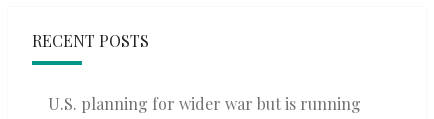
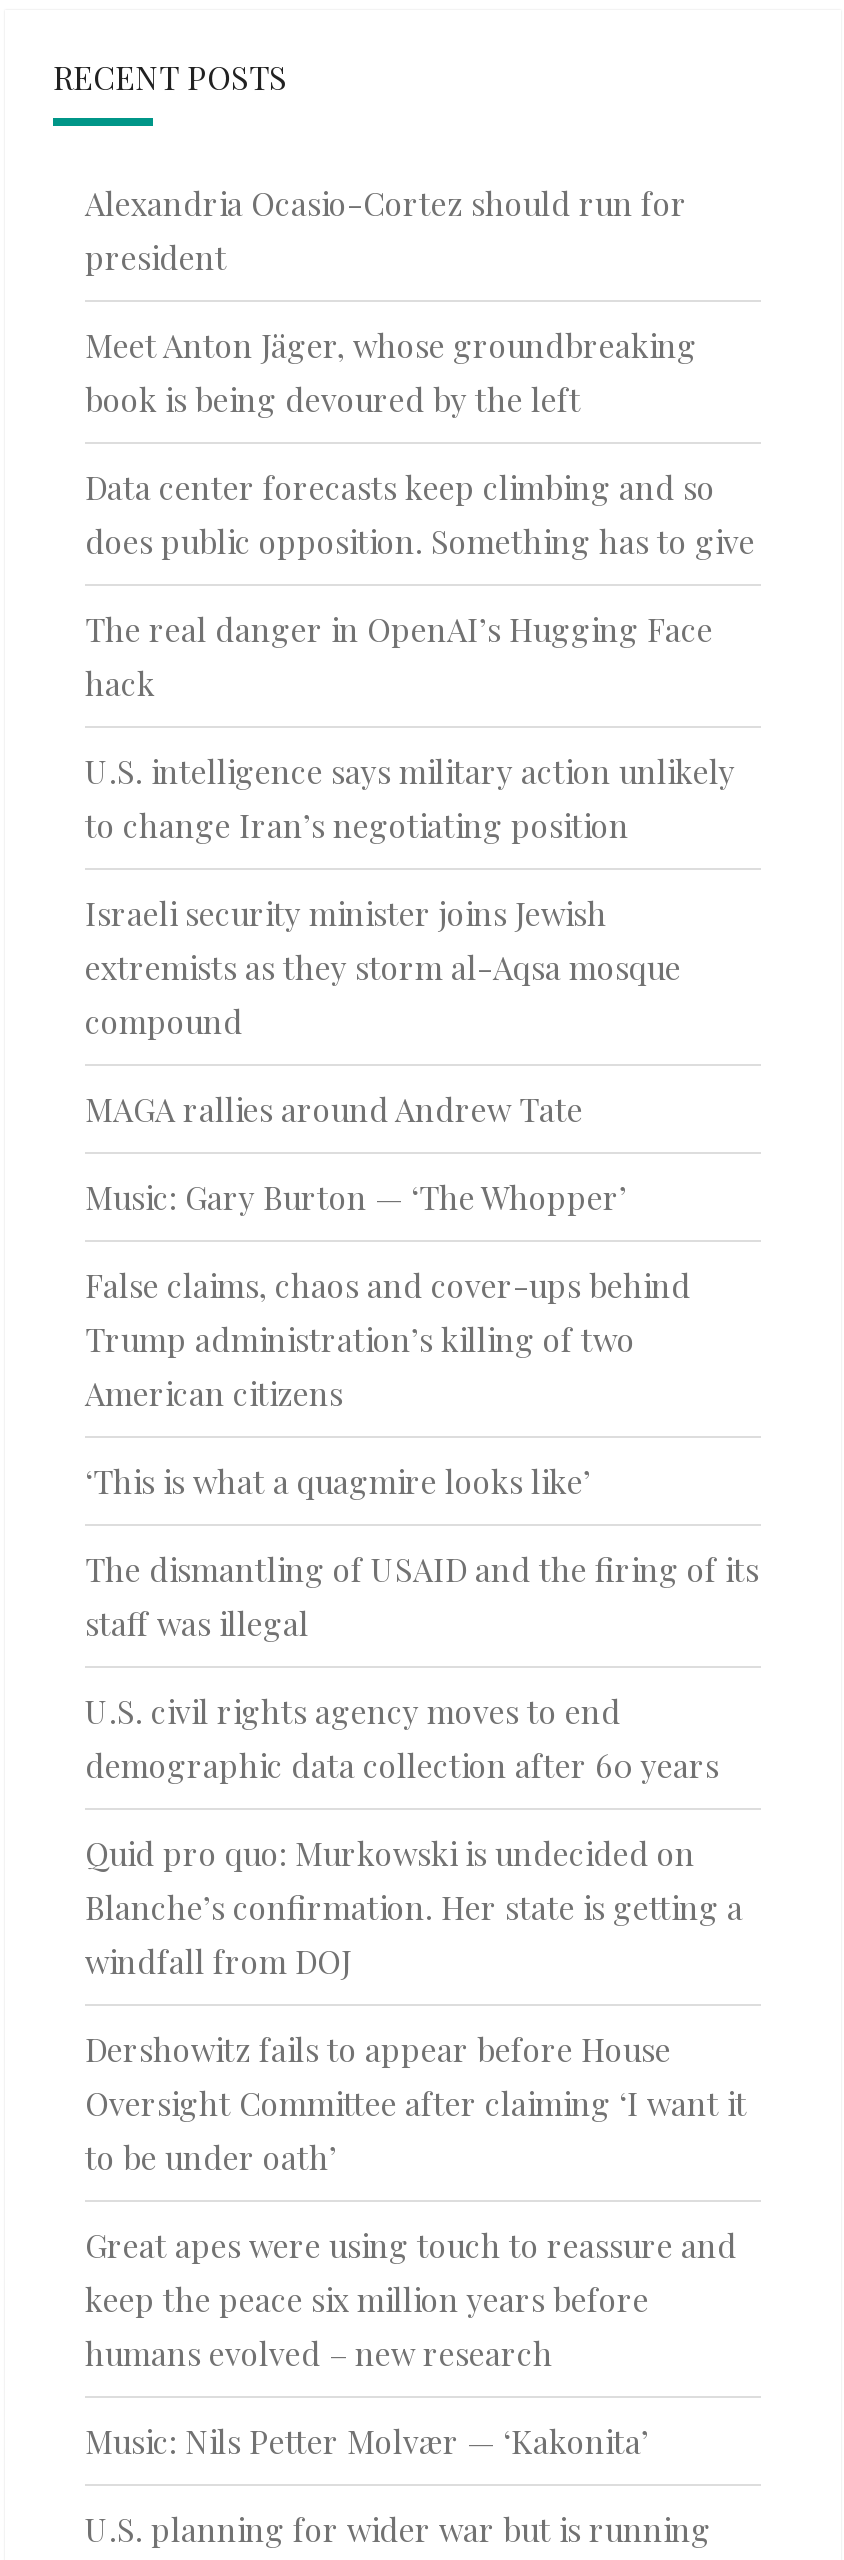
+ Alexandria Ocasio-Cortez should run for
+ president
+ Meet Anton Jäger, whose groundbreaking
+ book is being devoured by the left
+ Data center forecasts keep climbing and so
+ does public opposition. Something has to give
+ The real danger in OpenAI’s Hugging Face
+ hack
+ U.S. intelligence says military action unlikely
+ to change Iran’s negotiating position
+ Israeli security minister joins Jewish
+ extremists as they storm al-Aqsa mosque
+ compound
+ MAGA rallies around Andrew Tate
+ Music: Gary Burton — ‘The Whopper’
+ False claims, chaos and cover-ups behind
+ Trump administration’s killing of two
+ American citizens
+ ‘This is what a quagmire looks like’
+ The dismantling of USAID and the firing of its
+ staff was illegal
+ U.S. civil rights agency moves to end
+ demographic data collection after 60 years
+ Quid pro quo: Murkowski is undecided on
+ Blanche’s confirmation. Her state is getting a
+ windfall from DOJ
+ Dershowitz fails to appear before House
+ Oversight Committee after claiming ‘I want it
+ to be under oath’
+ Great apes were using touch to reassure and
+ keep the peace six million years before
+ humans evolved – new research
+ Music: Nils Petter Molvær — ‘Kakonita’
